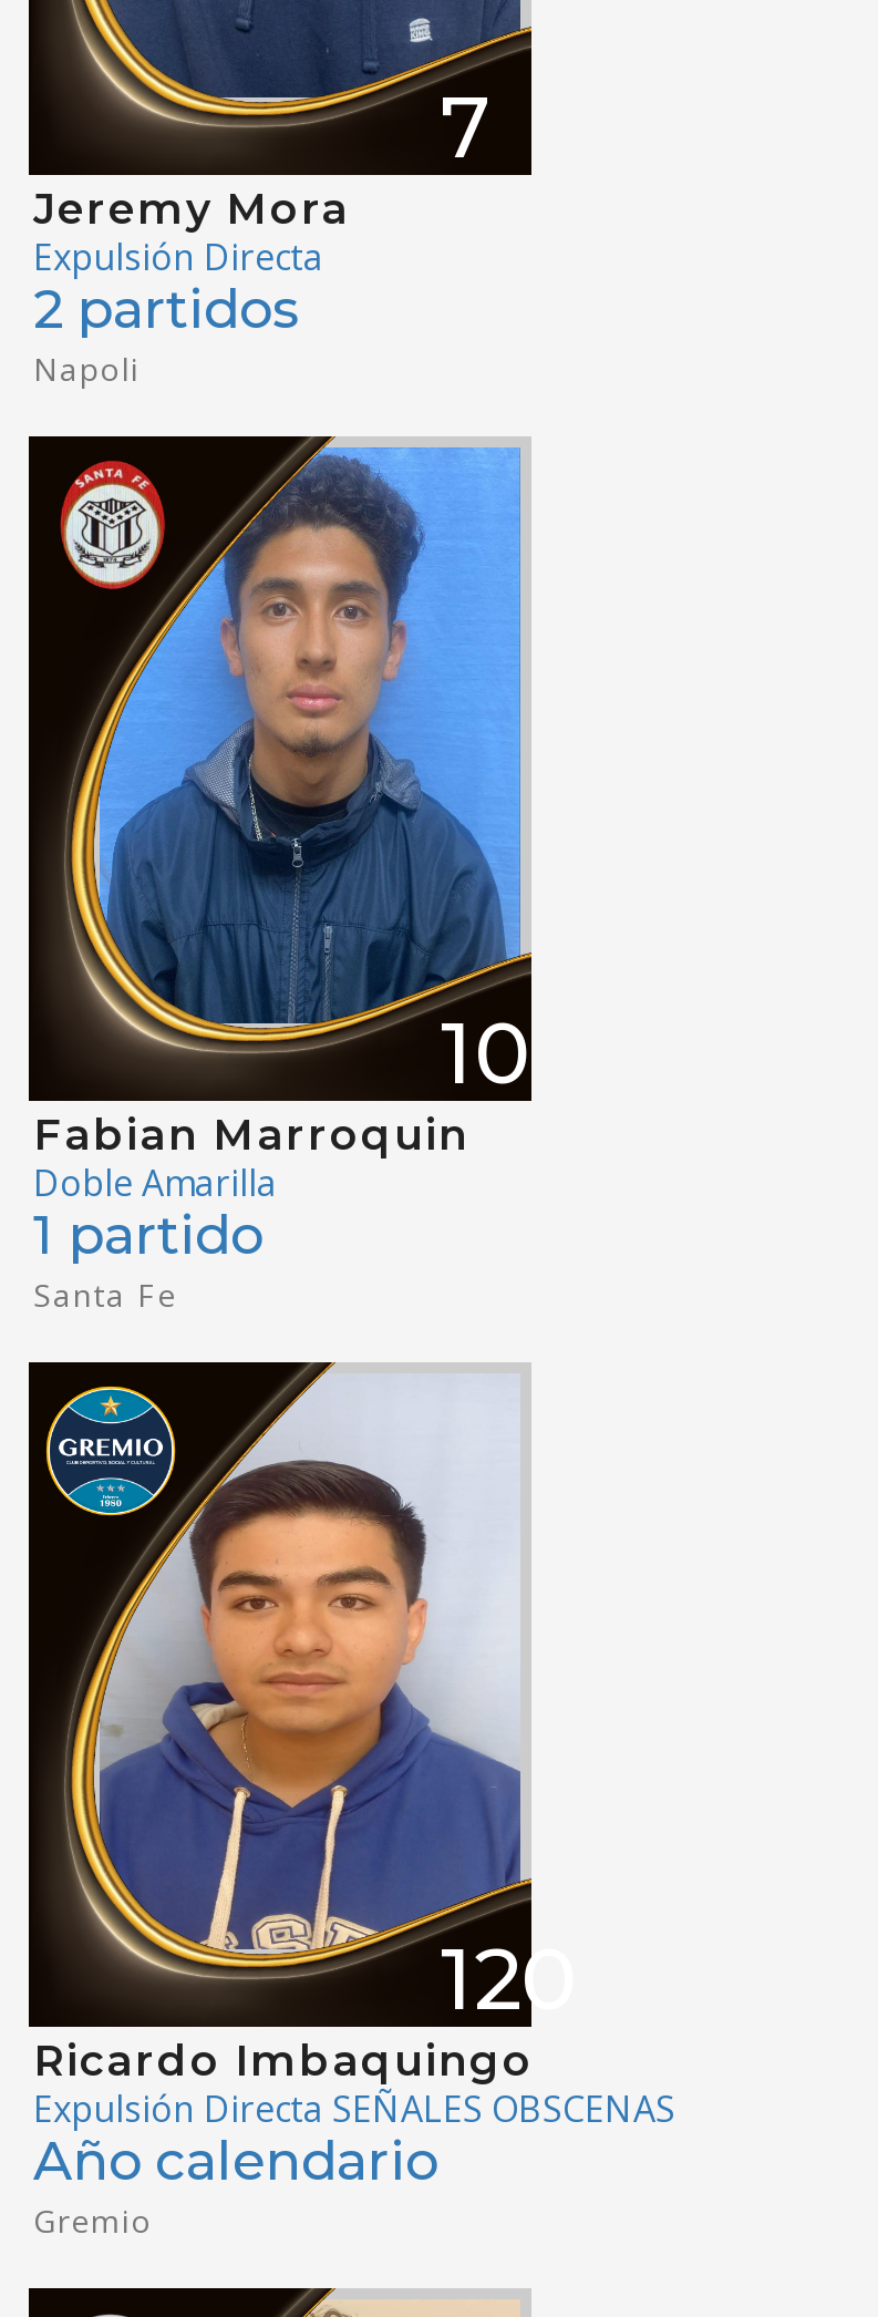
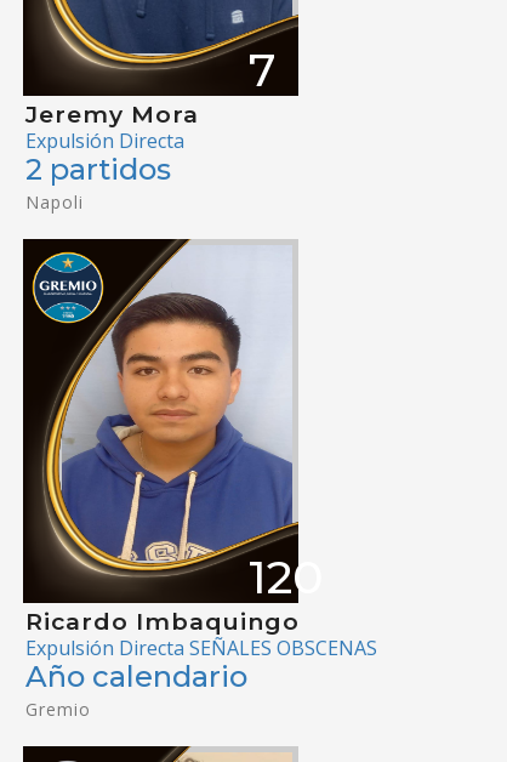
- [image]
- 10
- Fabian Marroquin
- Doble Amarilla
- 1 partido
- Santa Fe
